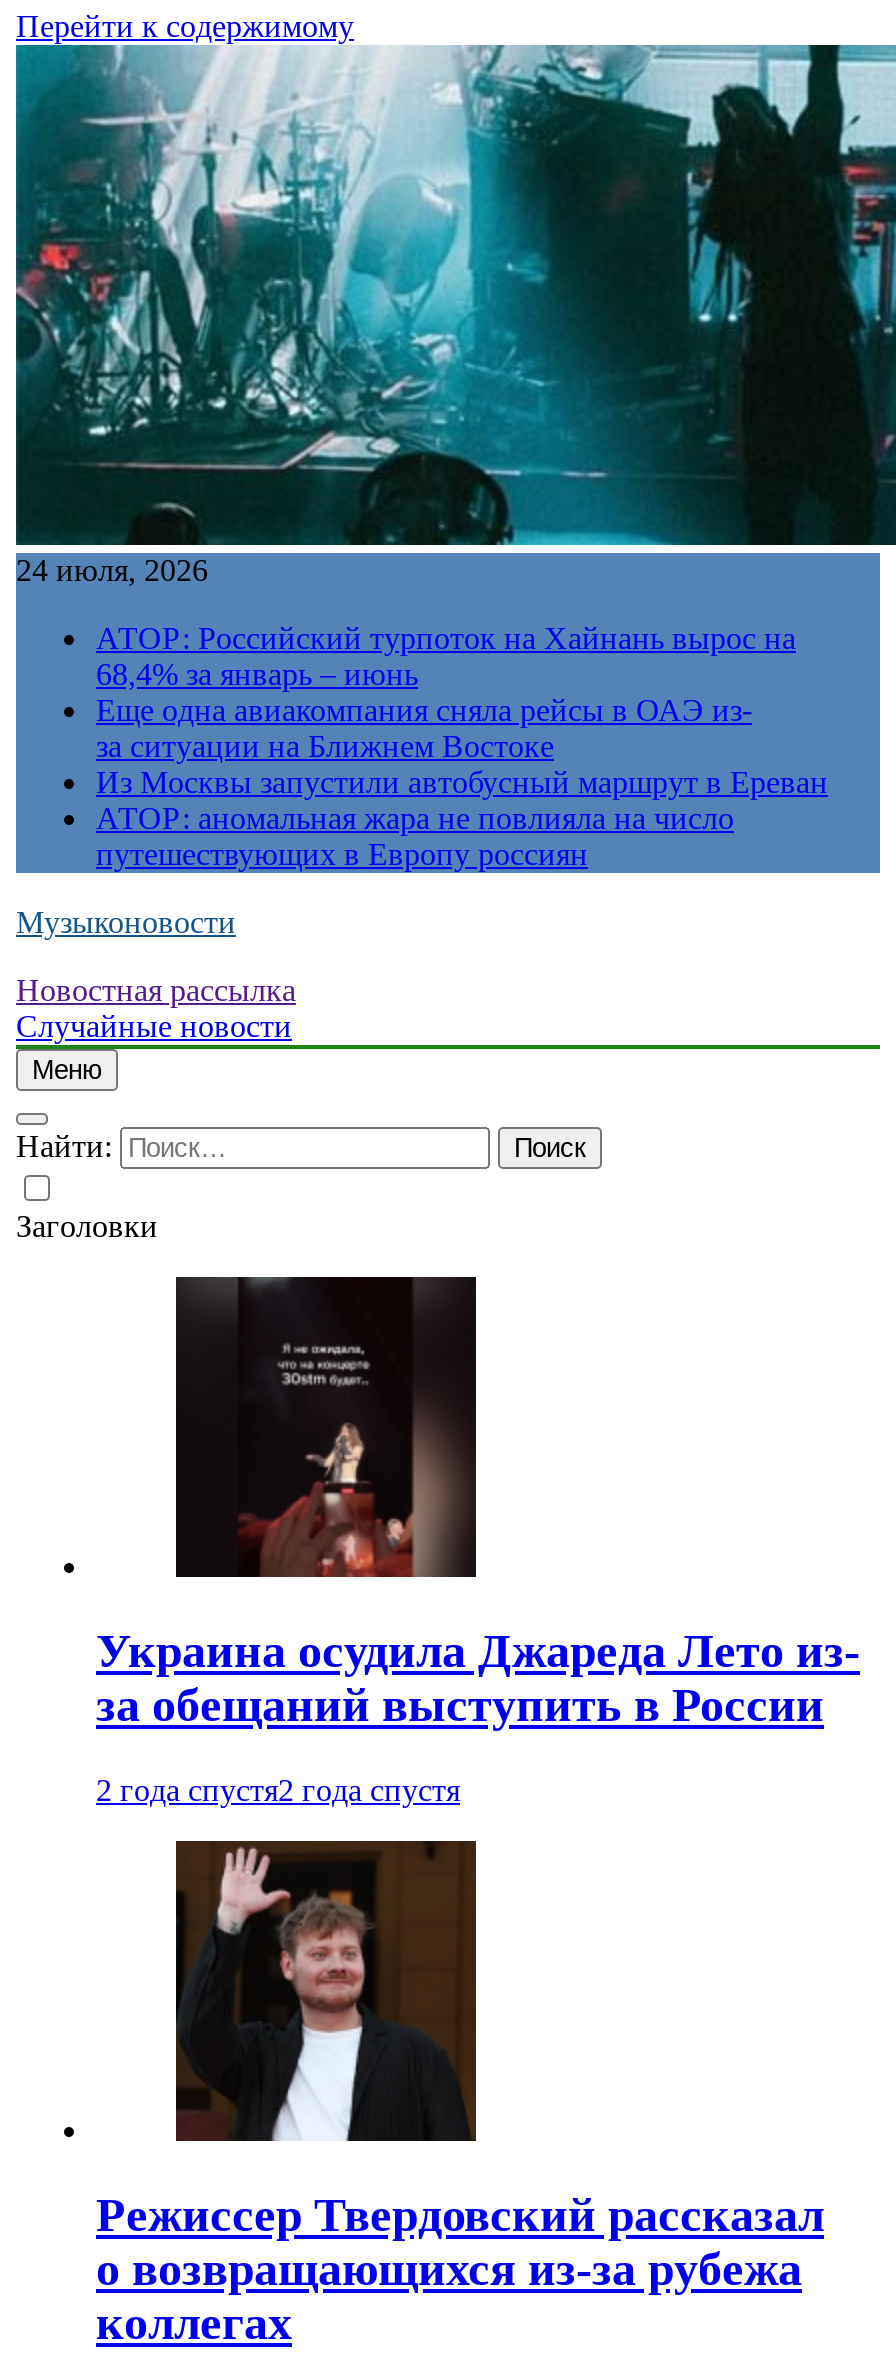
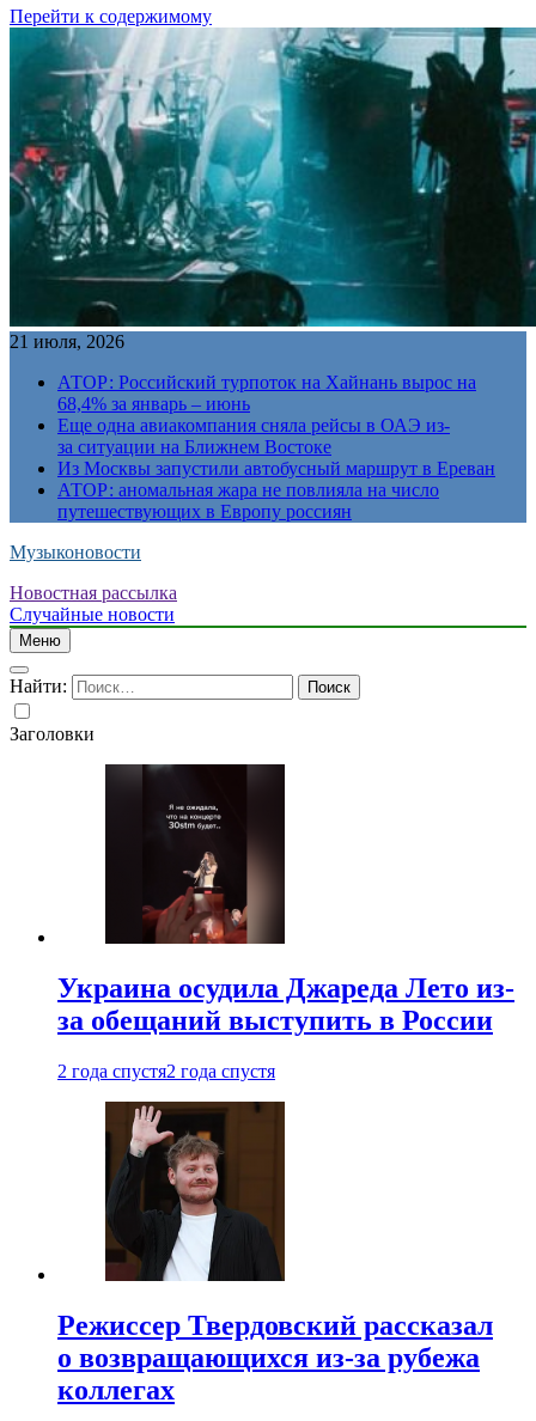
- 24 июля, 2026
+ 21 июля, 2026
